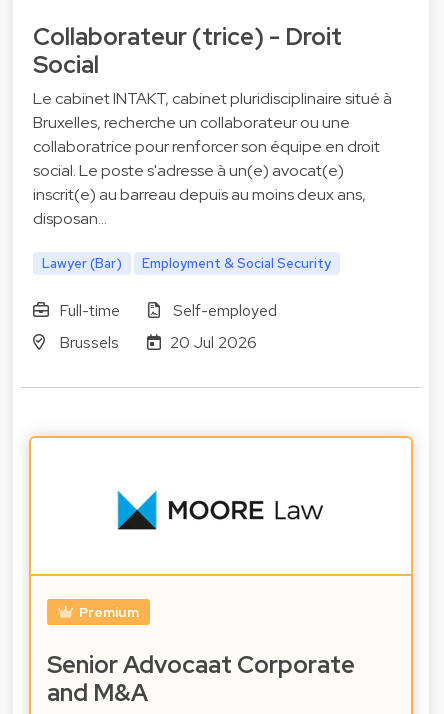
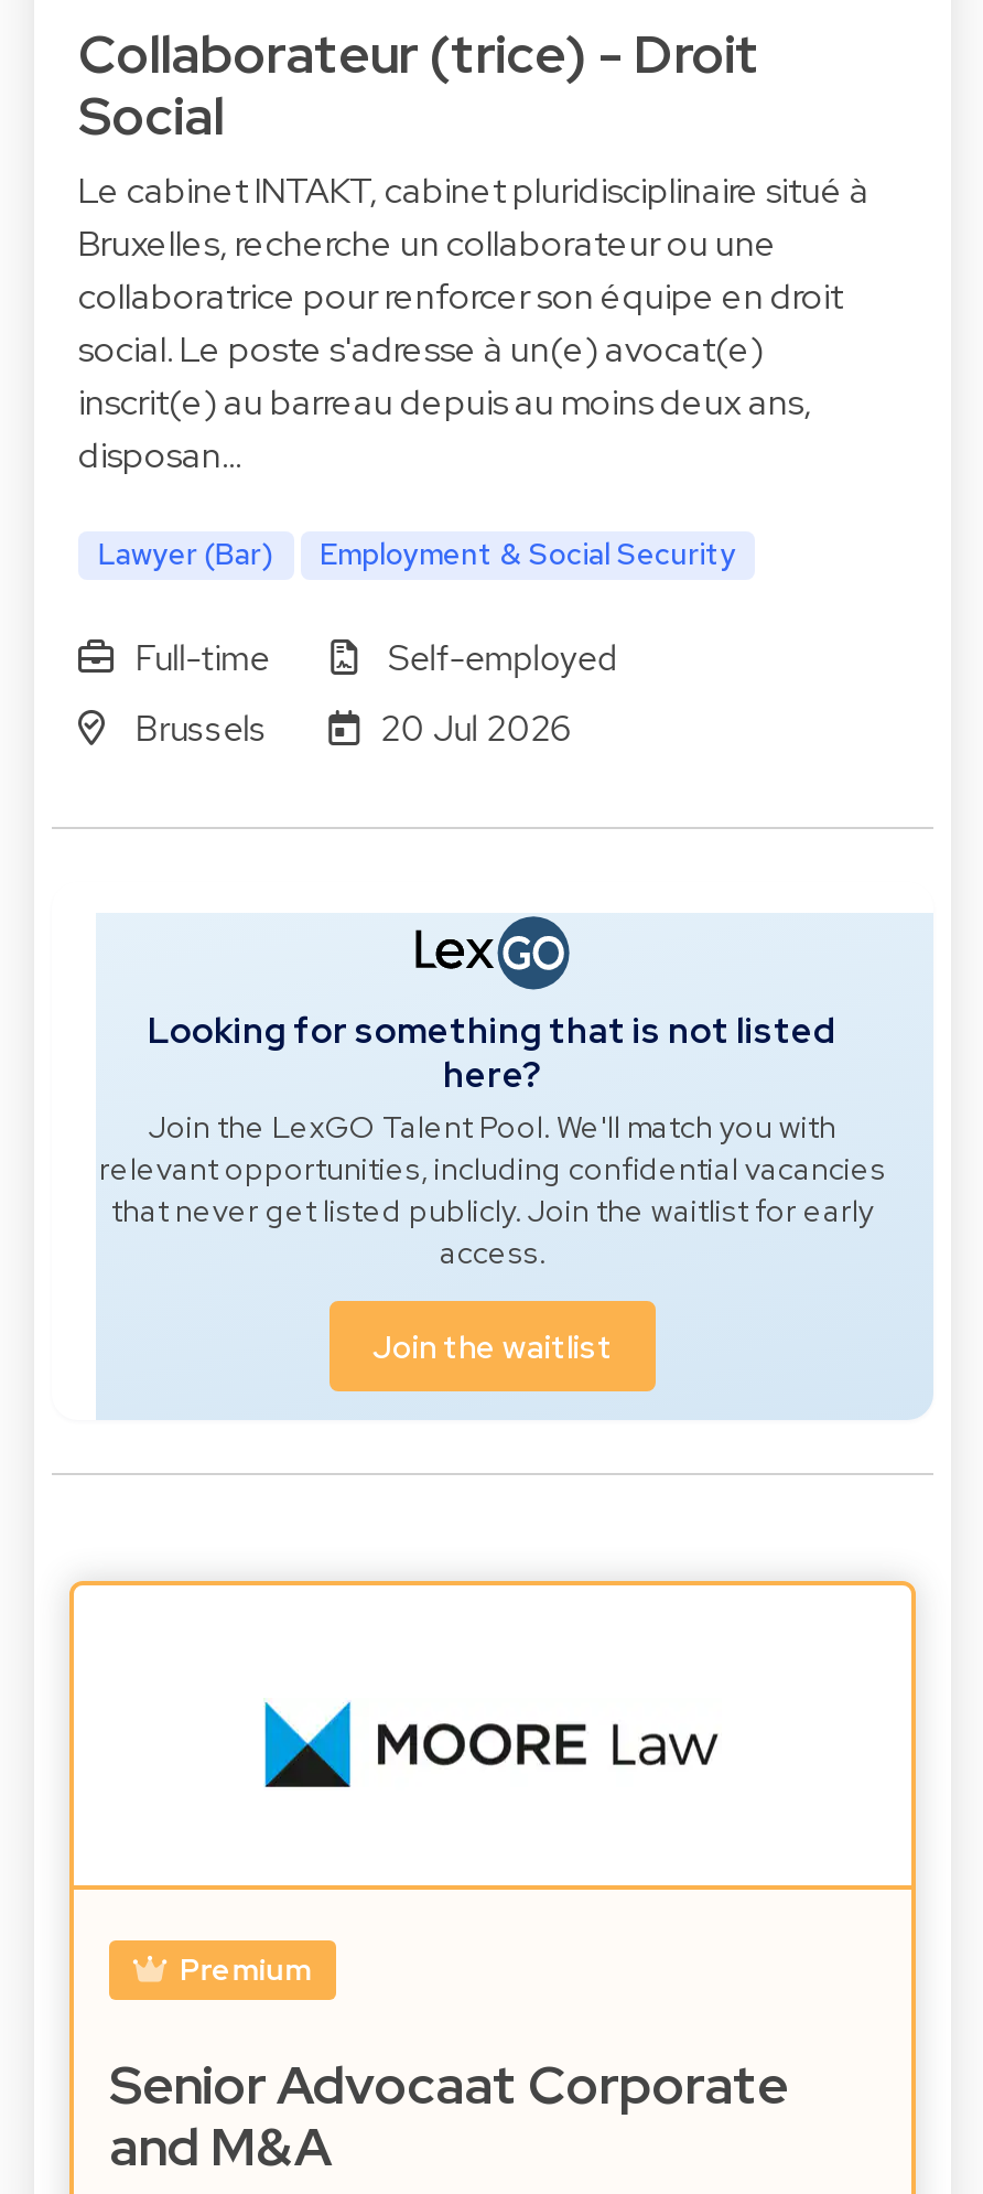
+ [image]
+ Looking for something that is not listed
+ here?
+ Join the LexGO Talent Pool. We'll match you with
+ relevant opportunities, including confidential vacancies
+ that never get listed publicly. Join the waitlist for early
+ access.
+ Join the waitlist
